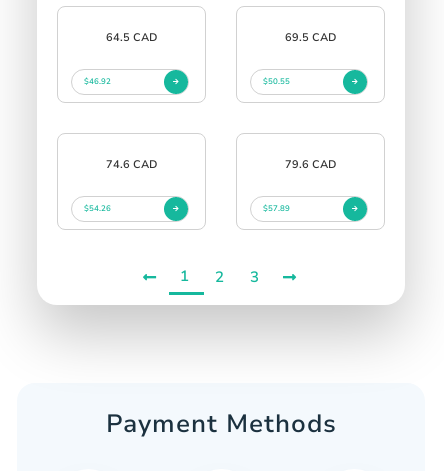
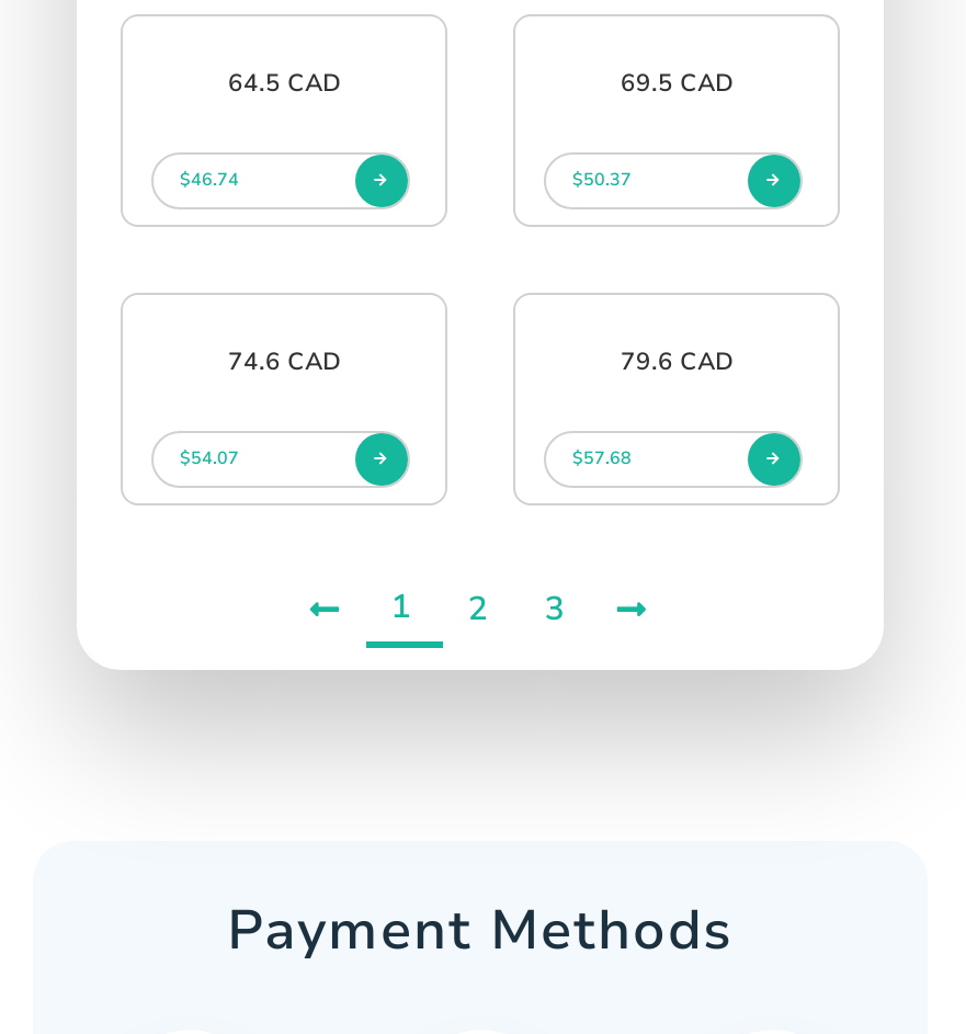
- $46.92
+ $46.74

- $50.55
+ $50.37

- $54.26
+ $54.07

- $57.89
+ $57.68
